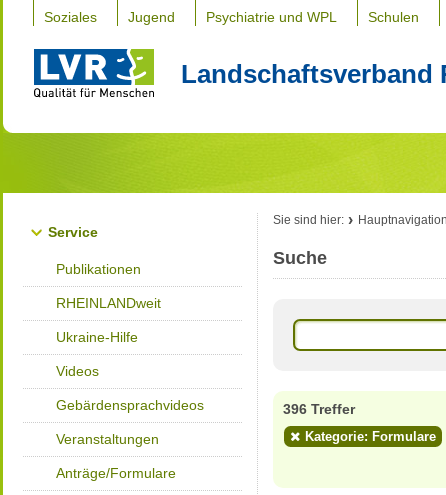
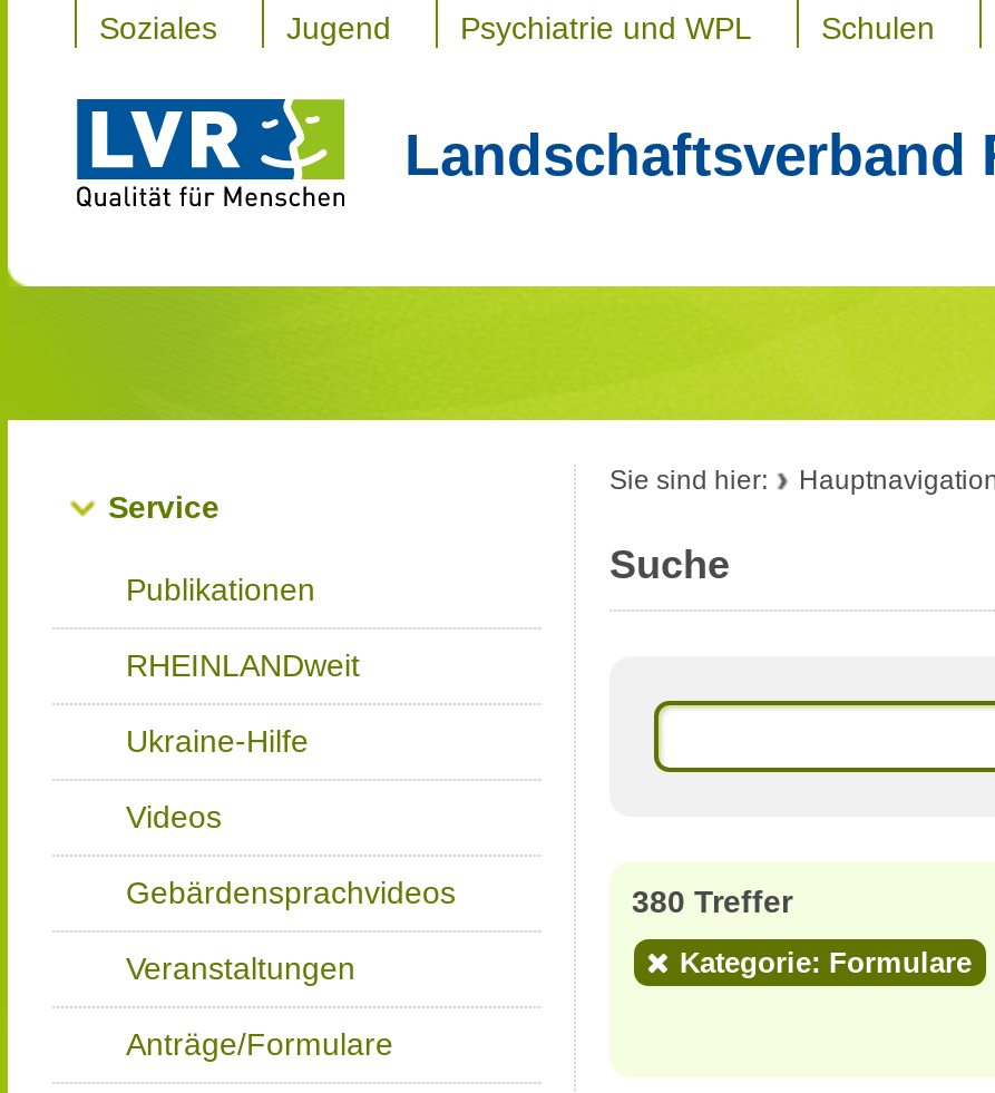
- 396 Treffer
+ 380 Treffer
